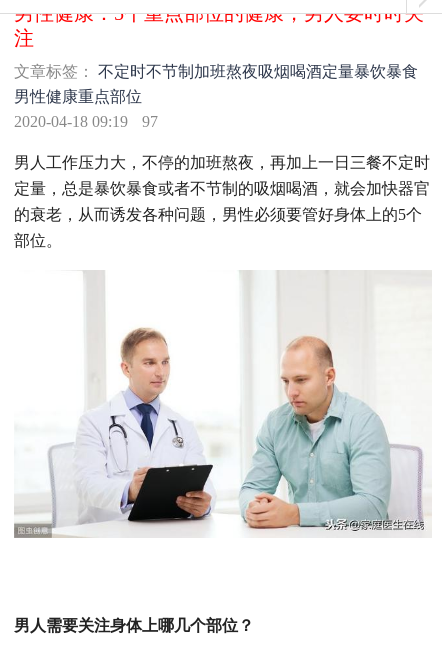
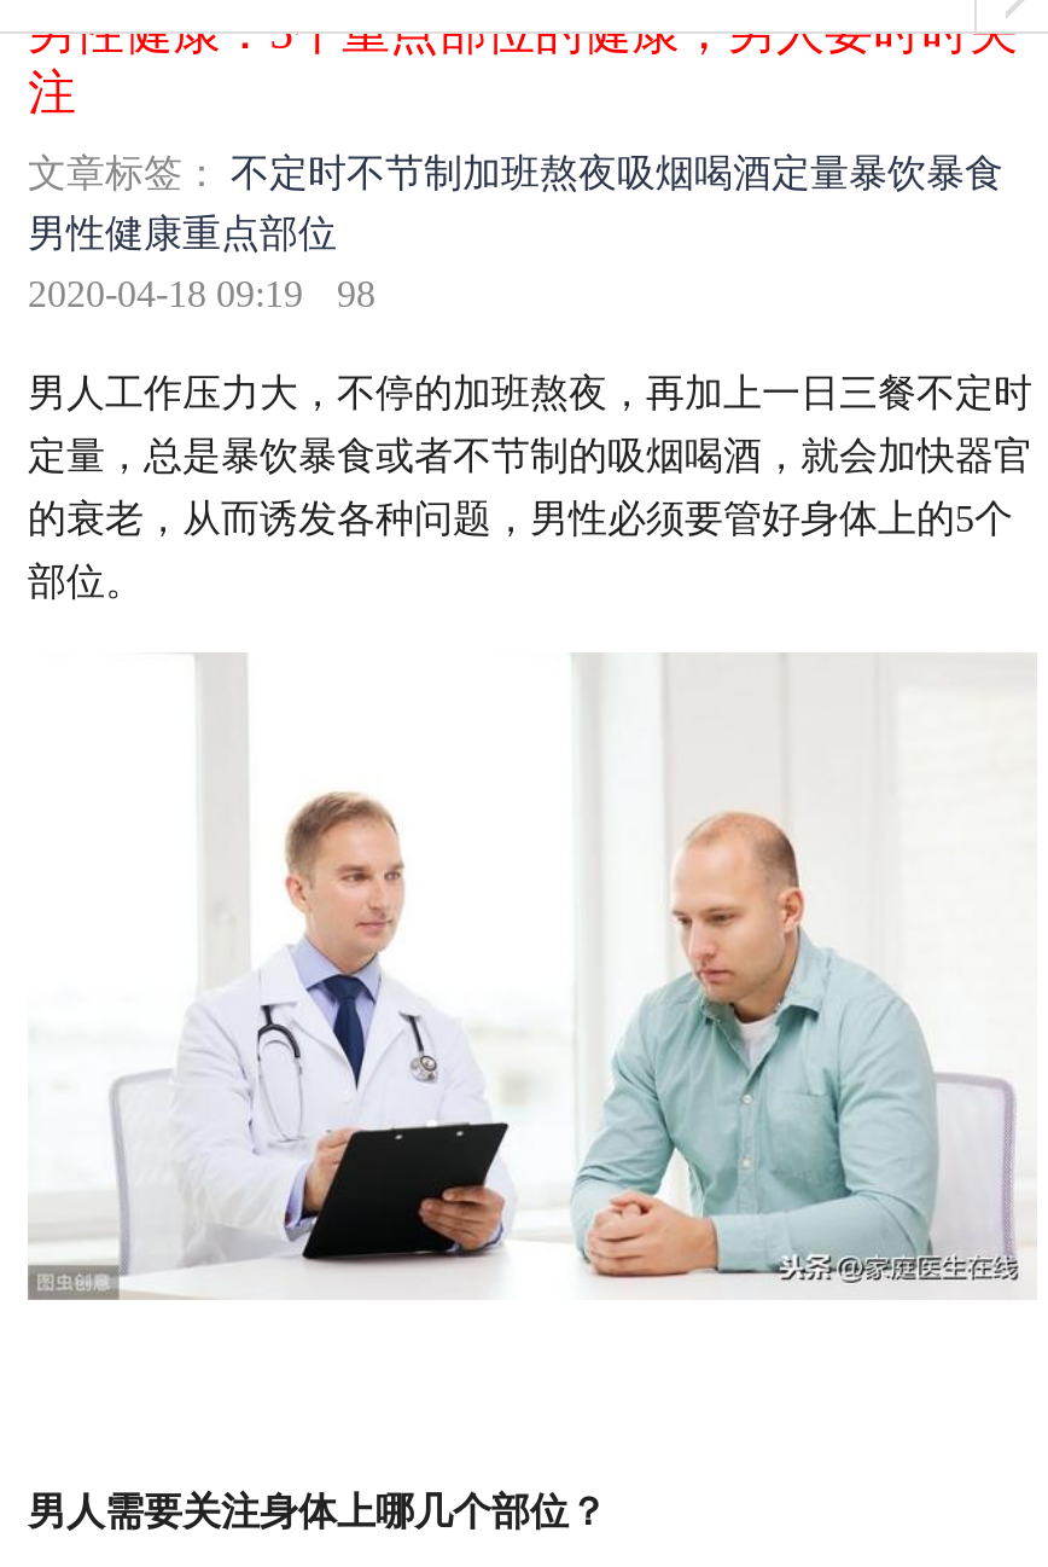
- 2020-04-18 09:19 97
+ 2020-04-18 09:19 98
